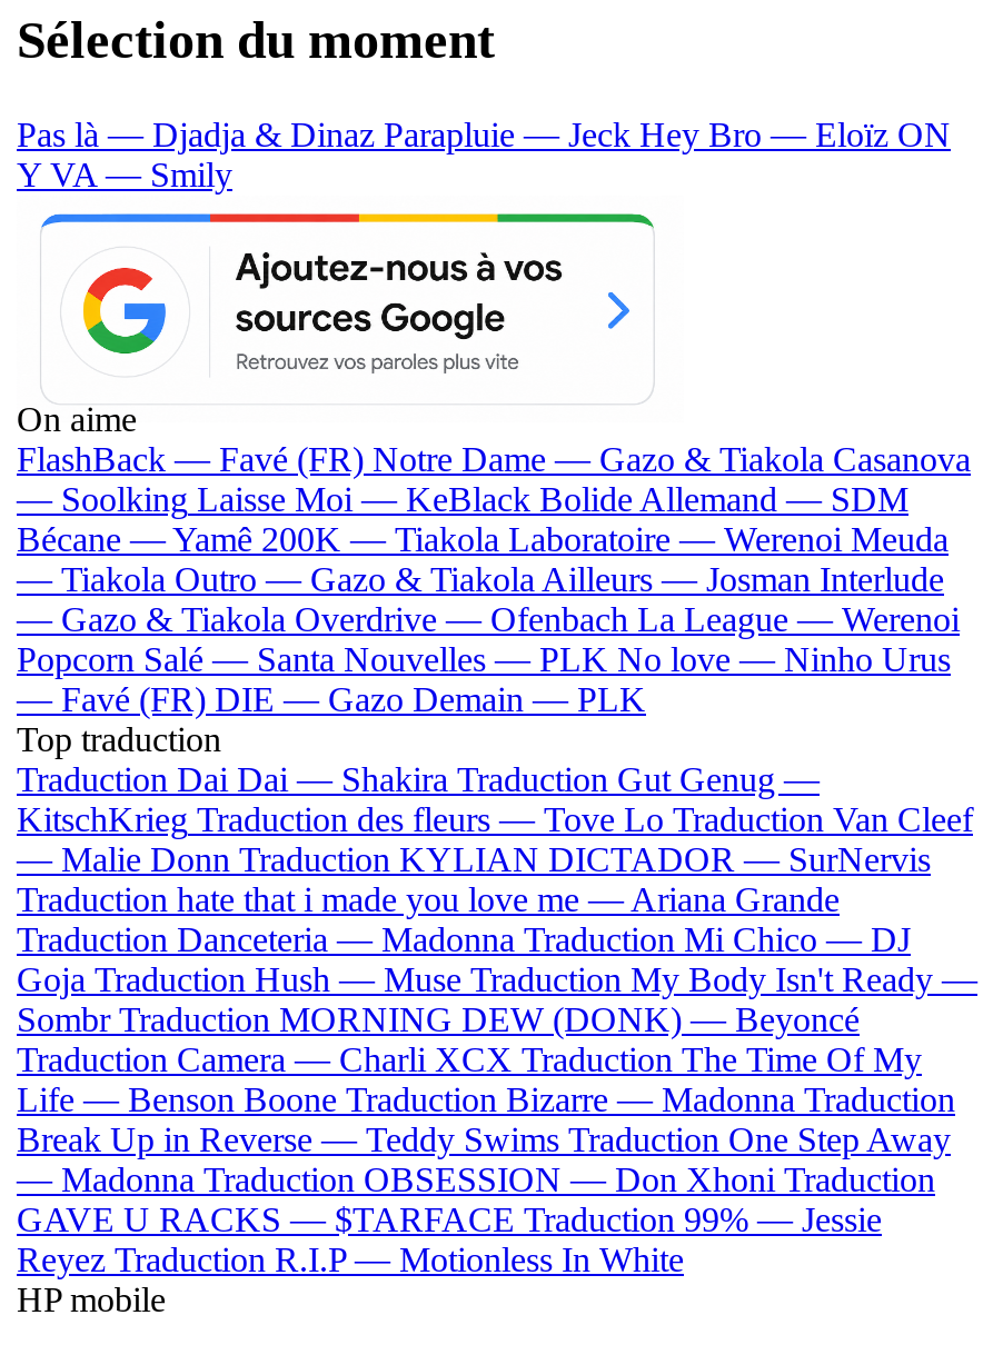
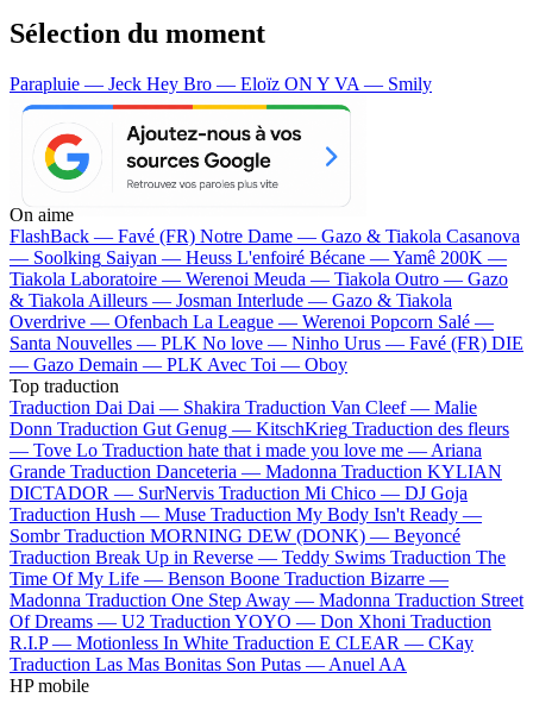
- Pas là — Djadja & Dinaz Parapluie — Jeck Hey Bro — Eloïz ON
- Y VA — Smily
+ Parapluie — Jeck Hey Bro — Eloïz ON Y VA — Smily

- — Soolking Laisse Moi — KeBlack Bolide Allemand — SDM
- Bécane — Yamê 200K — Tiakola Laboratoire — Werenoi Meuda
- — Tiakola Outro — Gazo & Tiakola Ailleurs — Josman Interlude
- — Gazo & Tiakola Overdrive — Ofenbach La League — Werenoi
- Popcorn Salé — Santa Nouvelles — PLK No love — Ninho Urus
- —Favé (FR) DIE — Gazo Demain — PLK
+ — Soolking Saiyan — Heuss L'enfoiré Bécane — Yamê 200K —
+ Tiakola Laboratoire — Werenoi Meuda — Tiakola Outro — Gazo
+ & Tiakola Ailleurs — Josman Interlude — Gazo & Tiakola
+ Overdrive — Ofenbach La League — Werenoi Popcorn Salé —
+ Santa Nouvelles — PLK No love — Ninho Urus — Favé (FR) DIE
+ — Gazo Demain — PLK Avec Toi — Oboy

- Traduction Dai Dai — Shakira Traduction Gut Genug —
- KitschKrieg Traduction des fleurs — Tove Lo Traduction Van Cleef
- — Malie Donn Traduction KYLIAN DICTADOR — SurNervis
- Traduction hate that i made you love me — Ariana Grande
- Traduction Danceteria — Madonna Traduction Mi Chico — DJ
- Goja Traduction Hush — Muse Traduction My Body Isn't Ready —
+ Traduction Dai Dai — Shakira Traduction Van Cleef — Malie
+ Donn Traduction Gut Genug — KitschKrieg Traduction des fleurs
+ — Tove Lo Traduction hate that i made you love me — Ariana
+ Grande Traduction Danceteria — Madonna Traduction KYLIAN
+ DICTADOR — SurNervis Traduction Mi Chico — DJ Goja
+ Traduction Hush — Muse Traduction My Body Isn't Ready —

- Traduction Camera — Charli XCX Traduction The Time Of My
- Life — Benson Boone Traduction Bizarre — Madonna Traduction
- Break Up in Reverse — Teddy Swims Traduction One Step Away
- — Madonna Traduction OBSESSION — Don Xhoni Traduction
- GAVE U RACKS — $TARFACE Traduction 99% — Jessie
- Reyez Traduction R.I.P — Motionless In White
+ Traduction Break Up in Reverse — Teddy Swims Traduction The
+ Time Of My Life — Benson Boone Traduction Bizarre —
+ Madonna Traduction One Step Away — Madonna Traduction Street
+ Of Dreams — U2 Traduction YOYO — Don Xhoni Traduction
+ R.I.P — Motionless In White Traduction E CLEAR — CKay
+ Traduction Las Mas Bonitas Son Putas — Anuel AA
